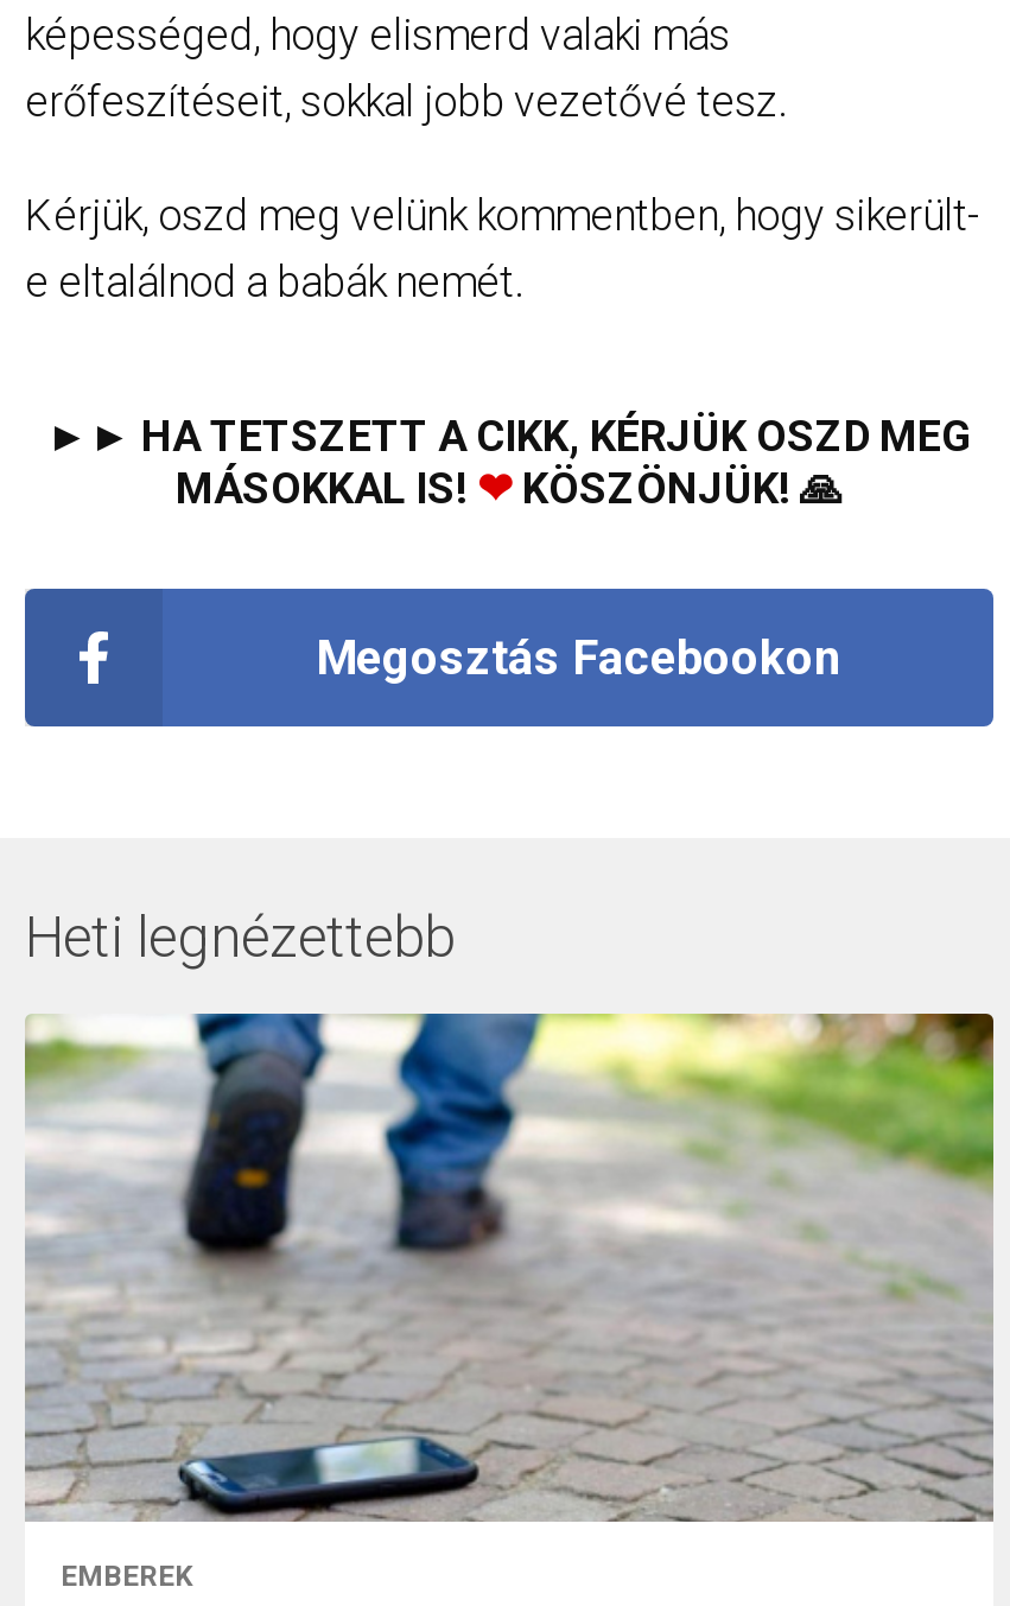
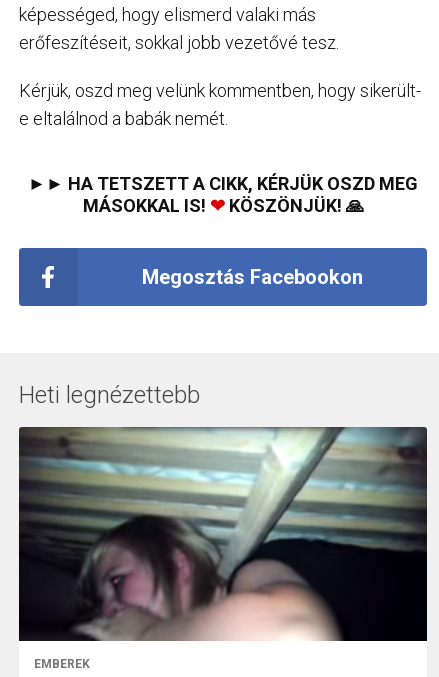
- [image]
+ [image]
